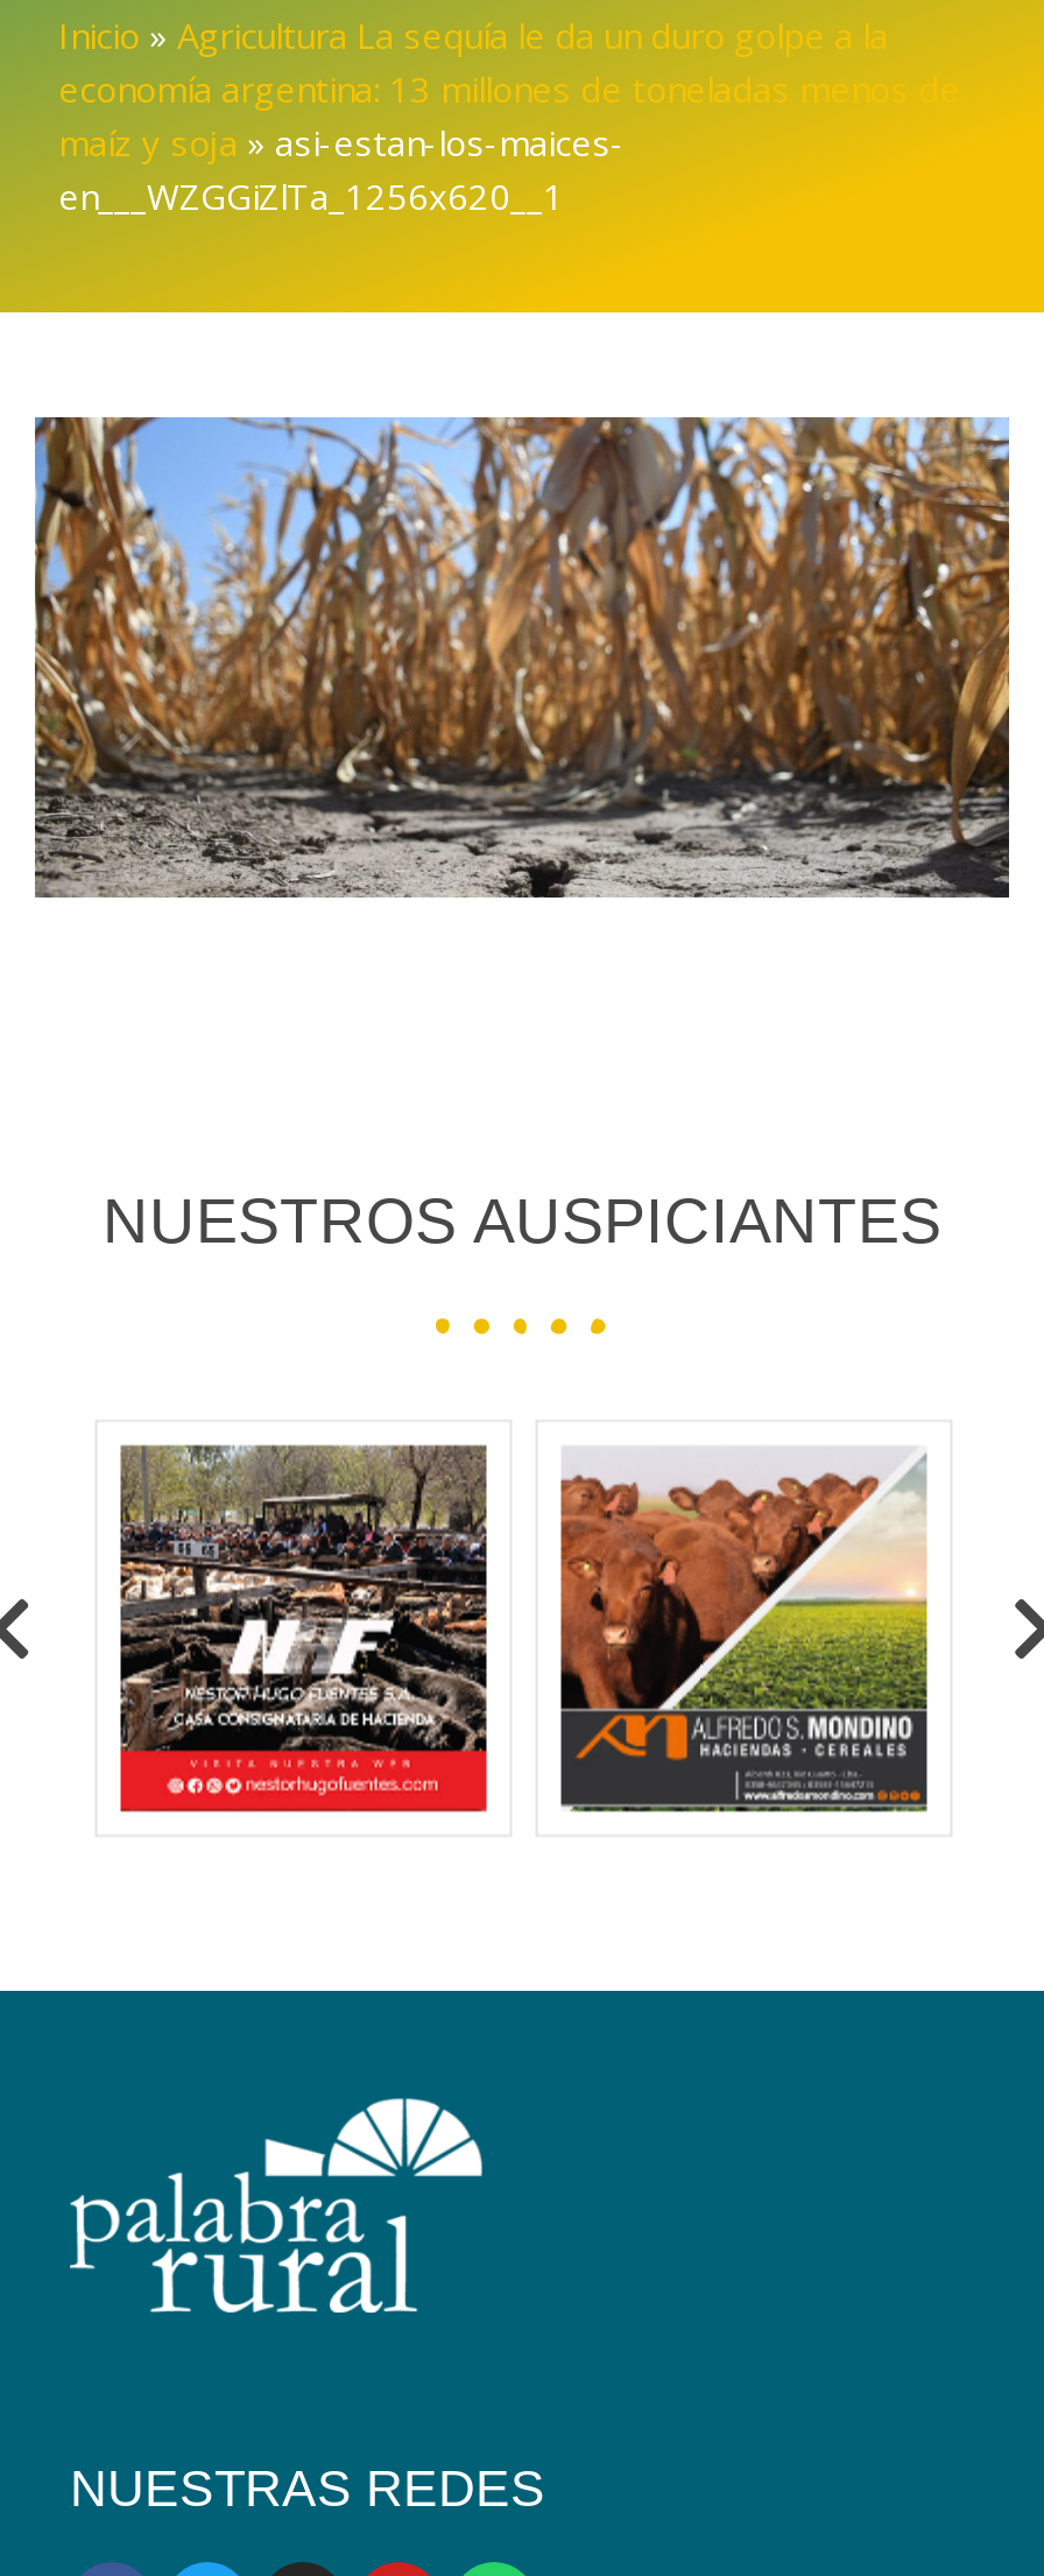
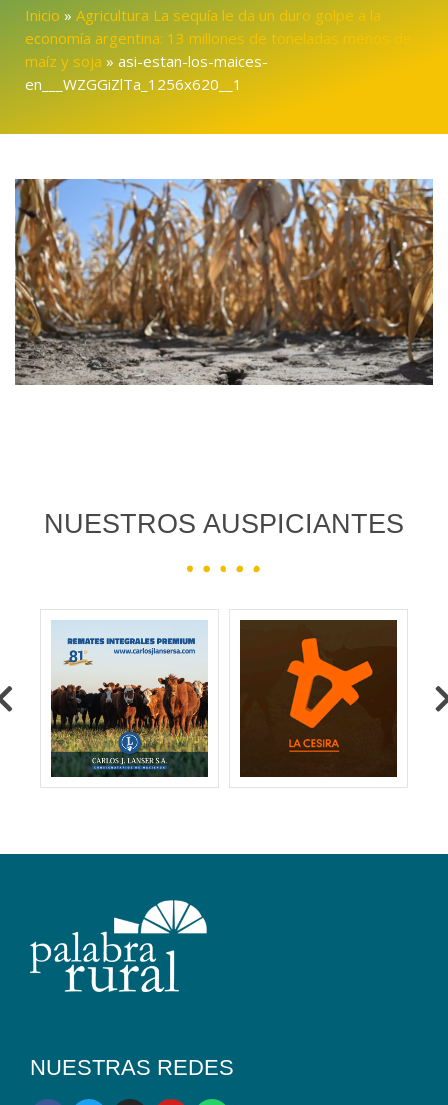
- [image]
+ [image]

- [image]
+ [image]
